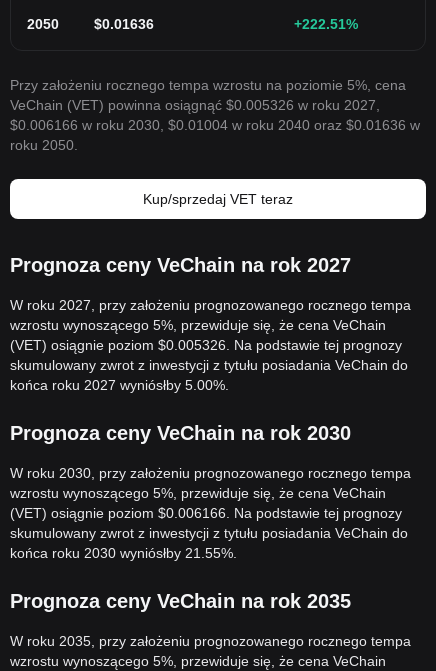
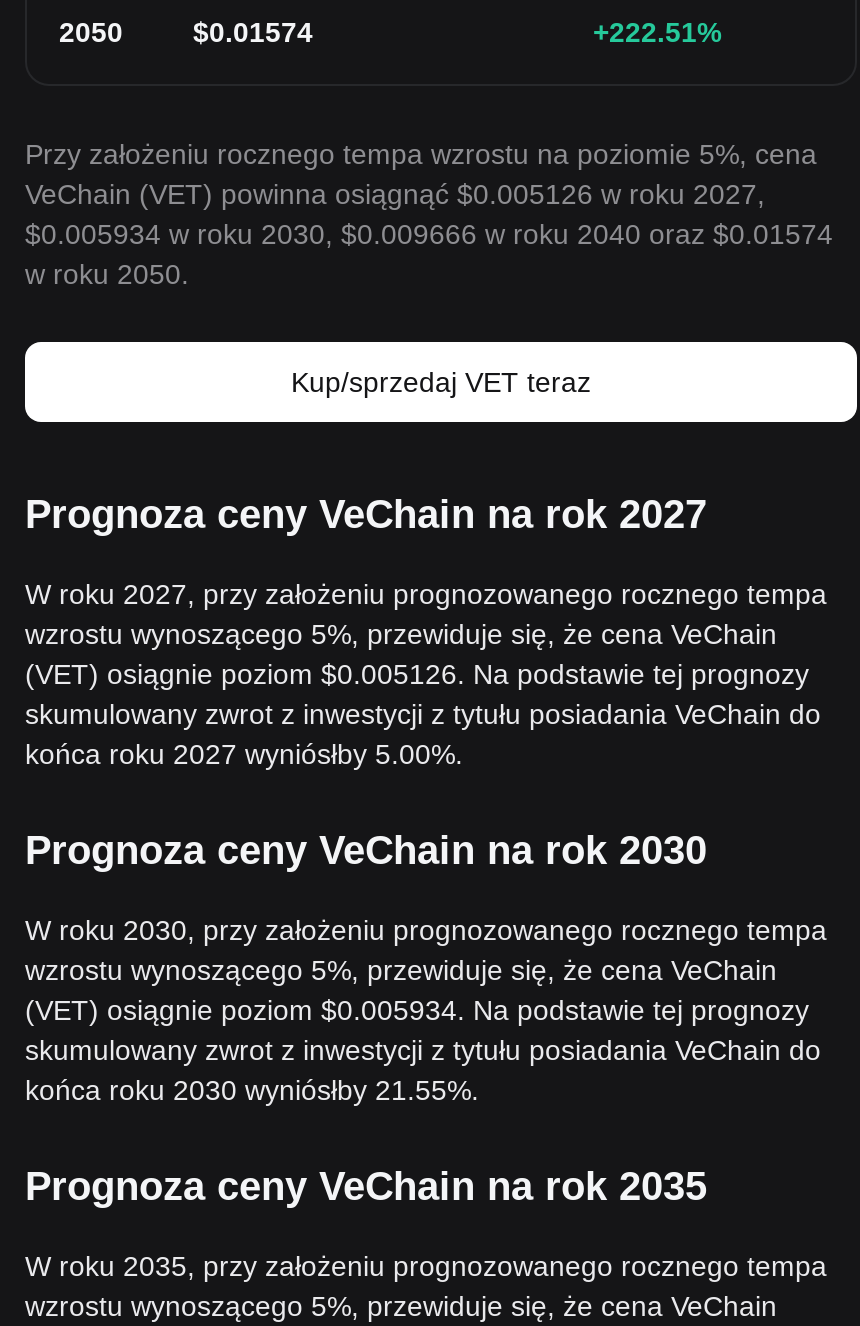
- $0.01636
+ $0.01574

- VeChain (VET) powinna osiągnąć $0.005326 w roku 2027,
- $0.006166 w roku 2030, $0.01004 w roku 2040 oraz $0.01636 w
- roku 2050.
+ VeChain (VET) powinna osiągnąć $0.005126 w roku 2027,
+ $0.005934 w roku 2030, $0.009666 w roku 2040 oraz $0.01574
+ w roku 2050.

- (VET) osiągnie poziom $0.005326. Na podstawie tej prognozy
+ (VET) osiągnie poziom $0.005126. Na podstawie tej prognozy

- (VET) osiągnie poziom $0.006166. Na podstawie tej prognozy
+ (VET) osiągnie poziom $0.005934. Na podstawie tej prognozy
